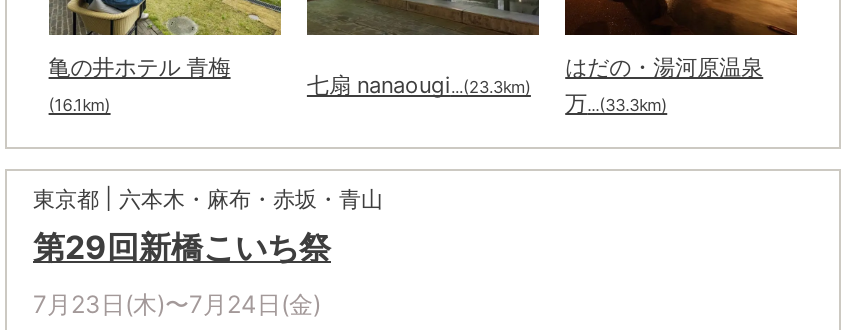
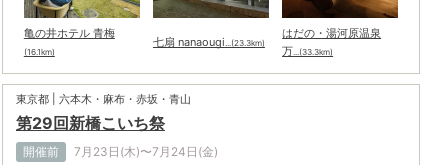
+ 開催前
